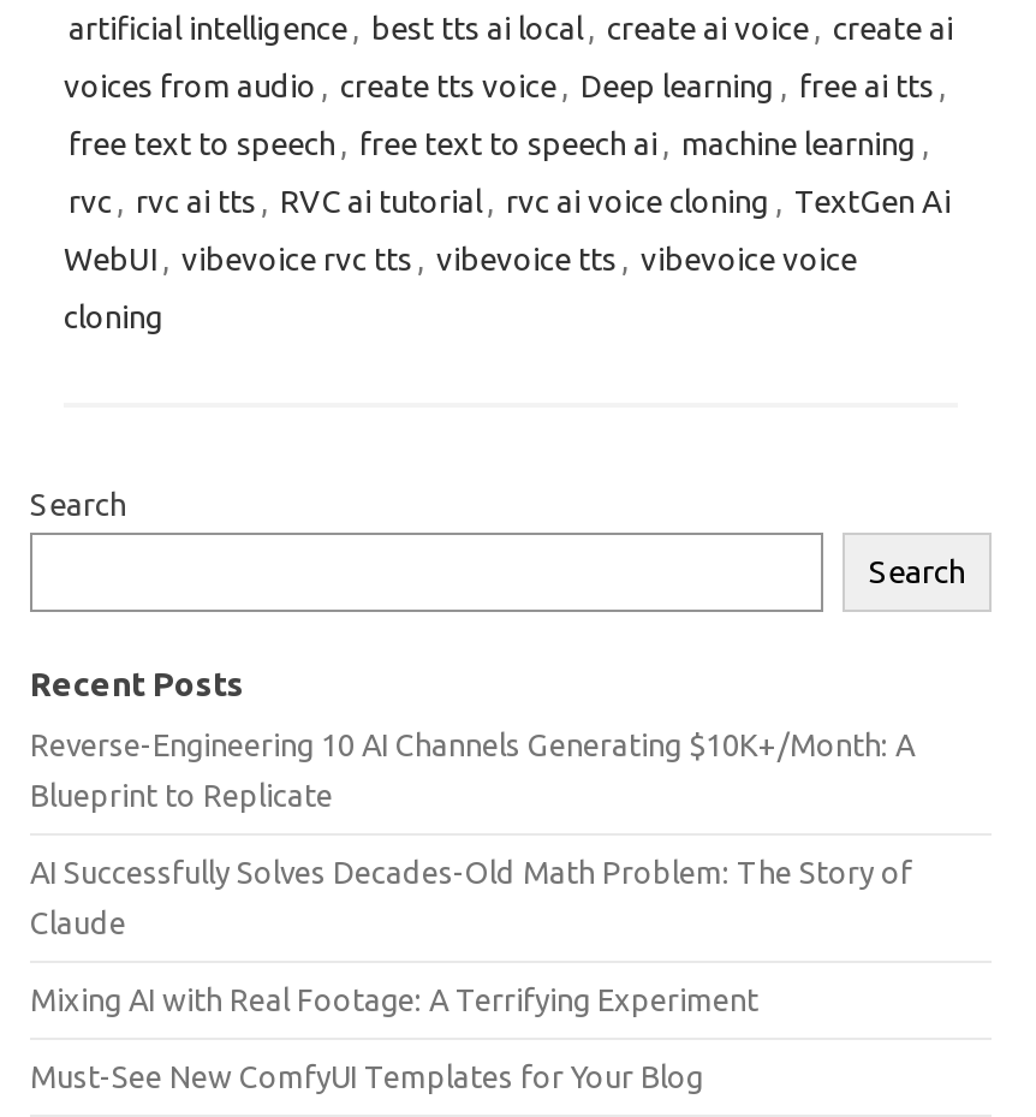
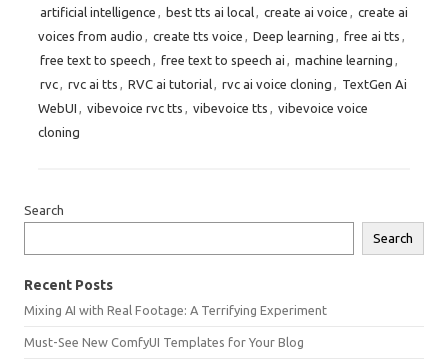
- Reverse-Engineering 10 AI Channels Generating $10K+/Month: A
- Blueprint to Replicate
- AI Successfully Solves Decades-Old Math Problem: The Story of
- Claude
